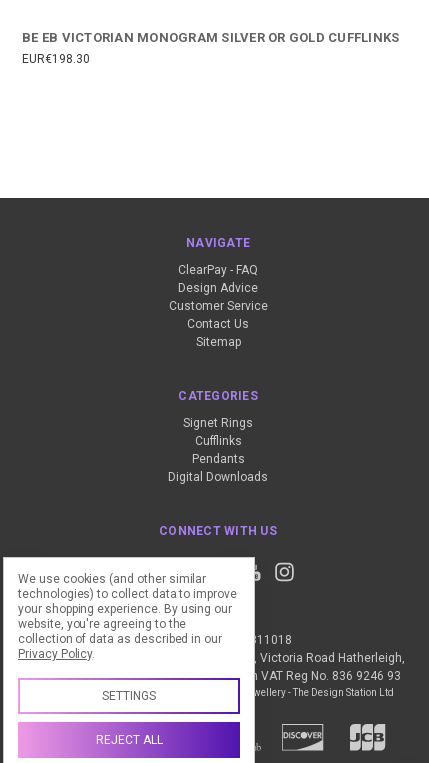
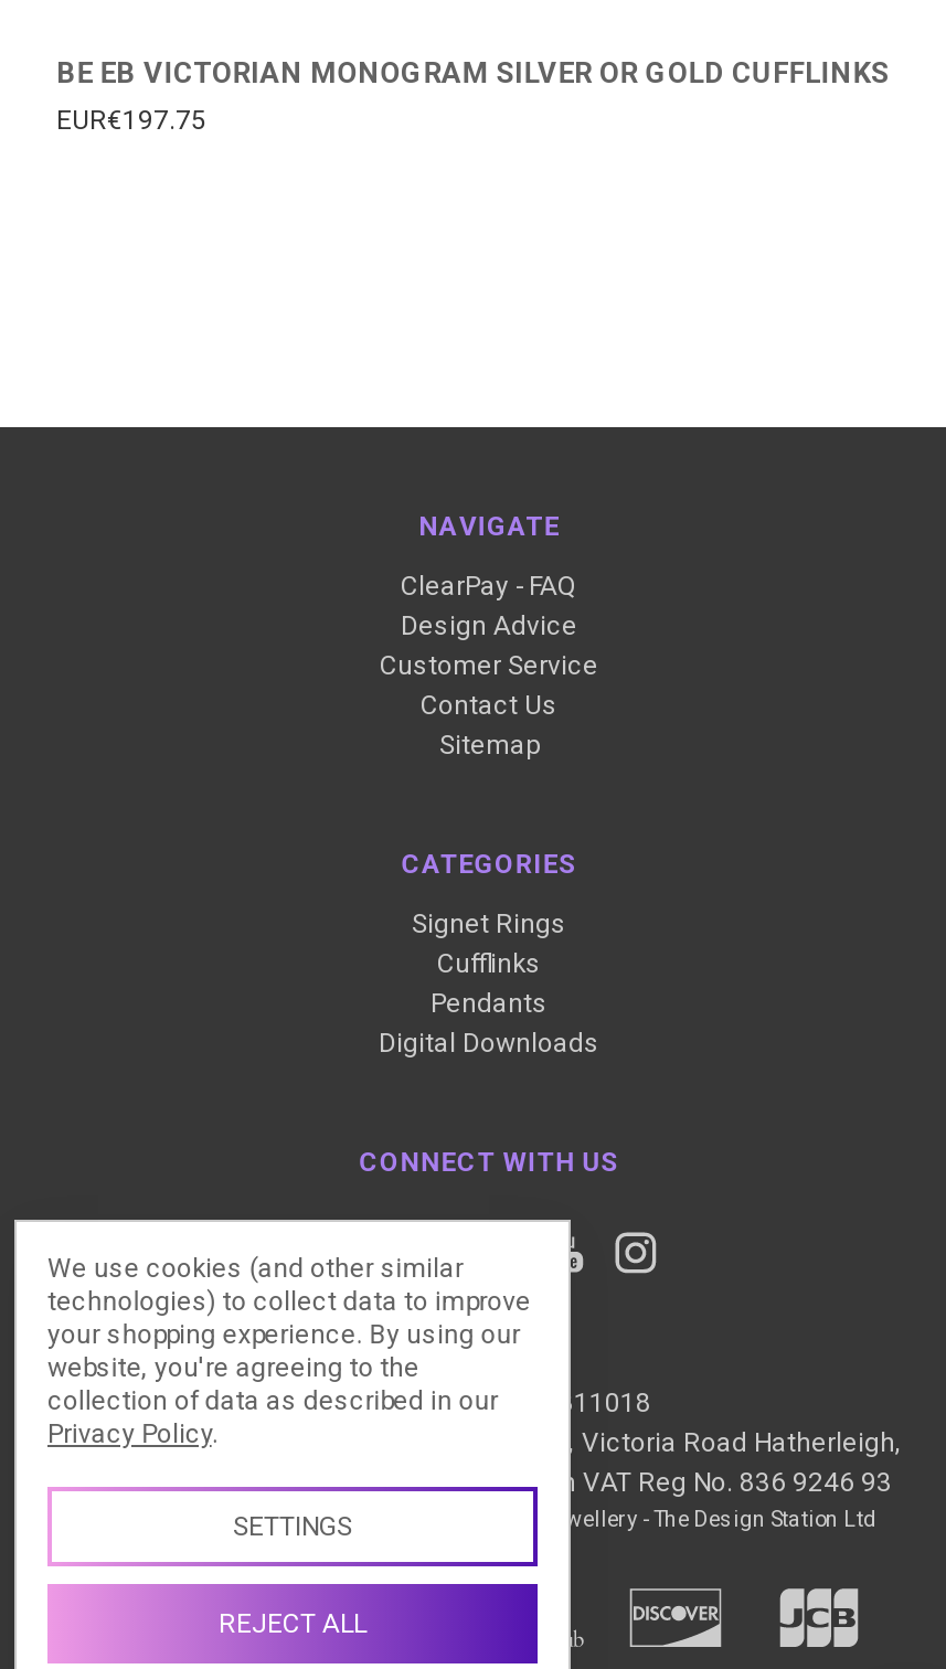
- EUR€198.30
+ EUR€197.75
